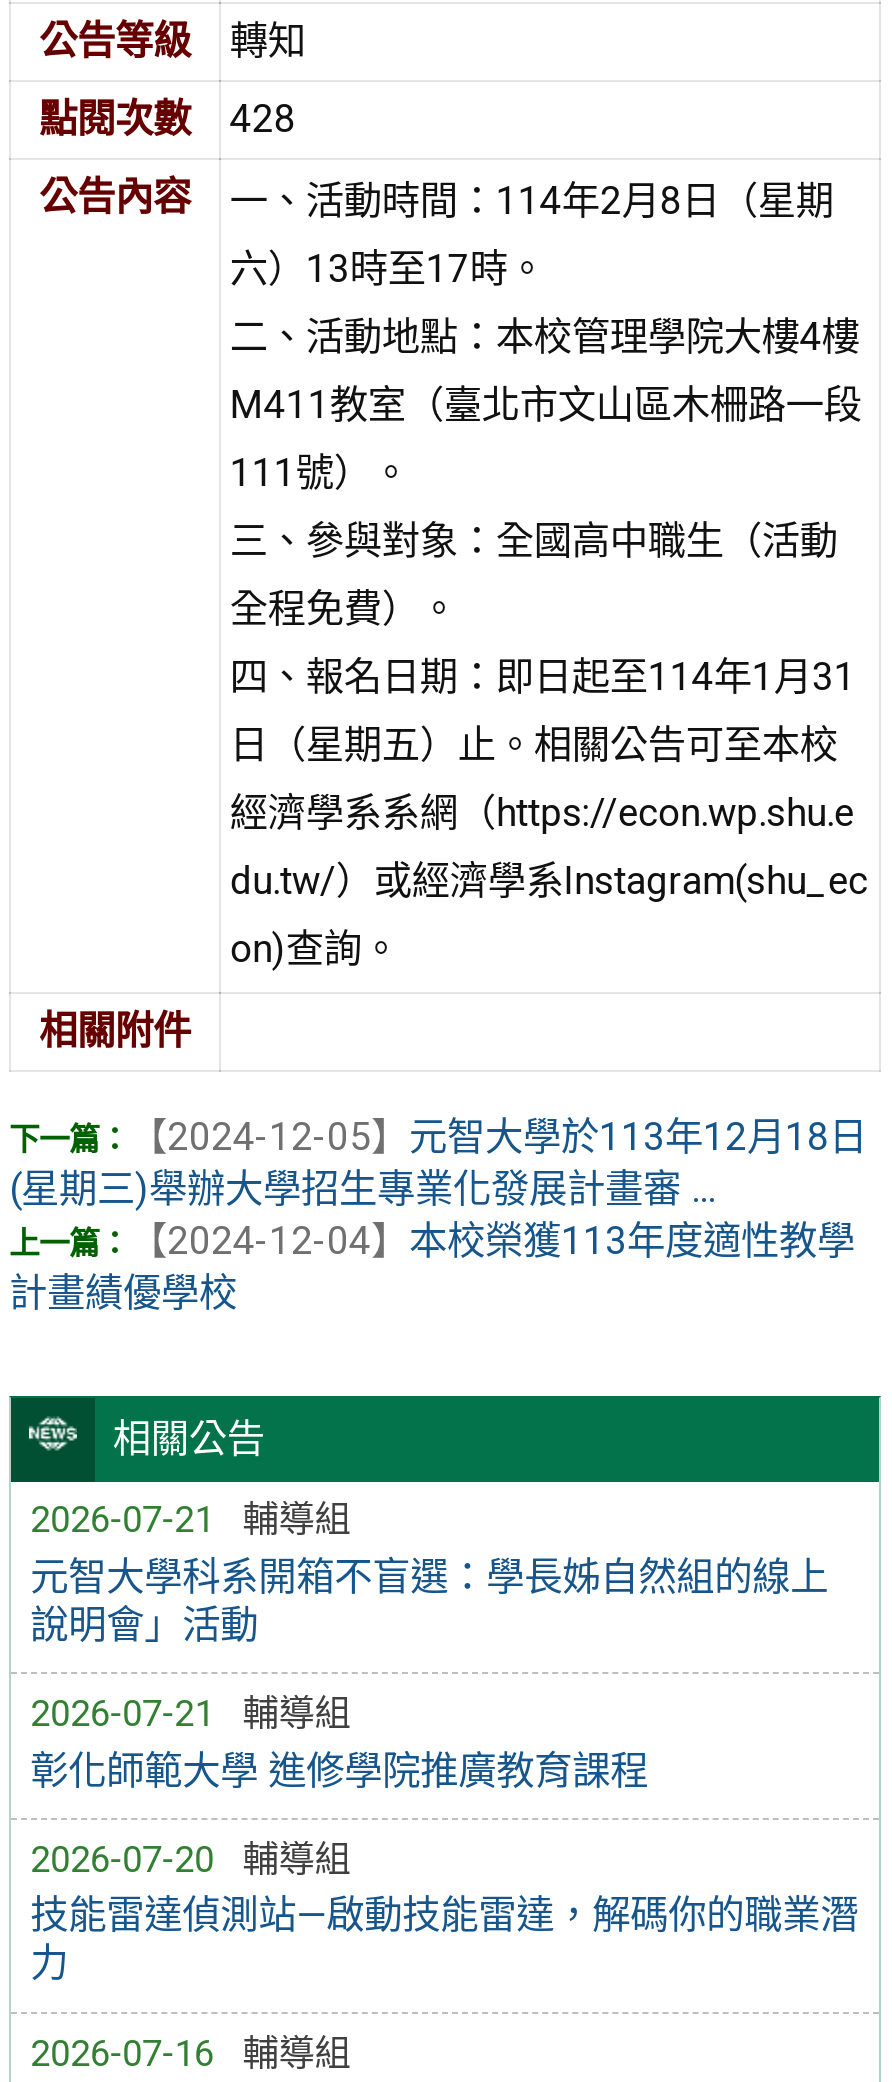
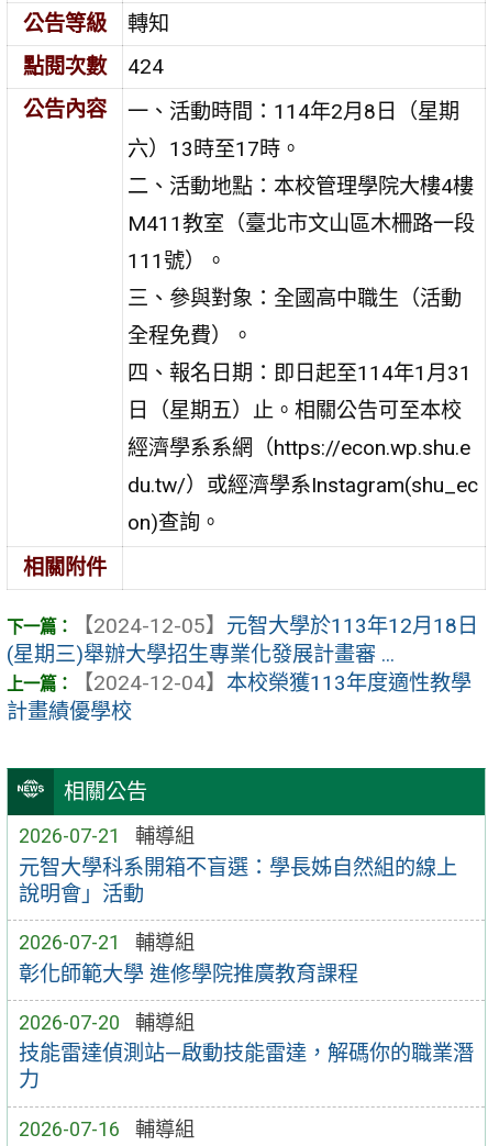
- 點閱次數 428
+ 點閱次數 424
